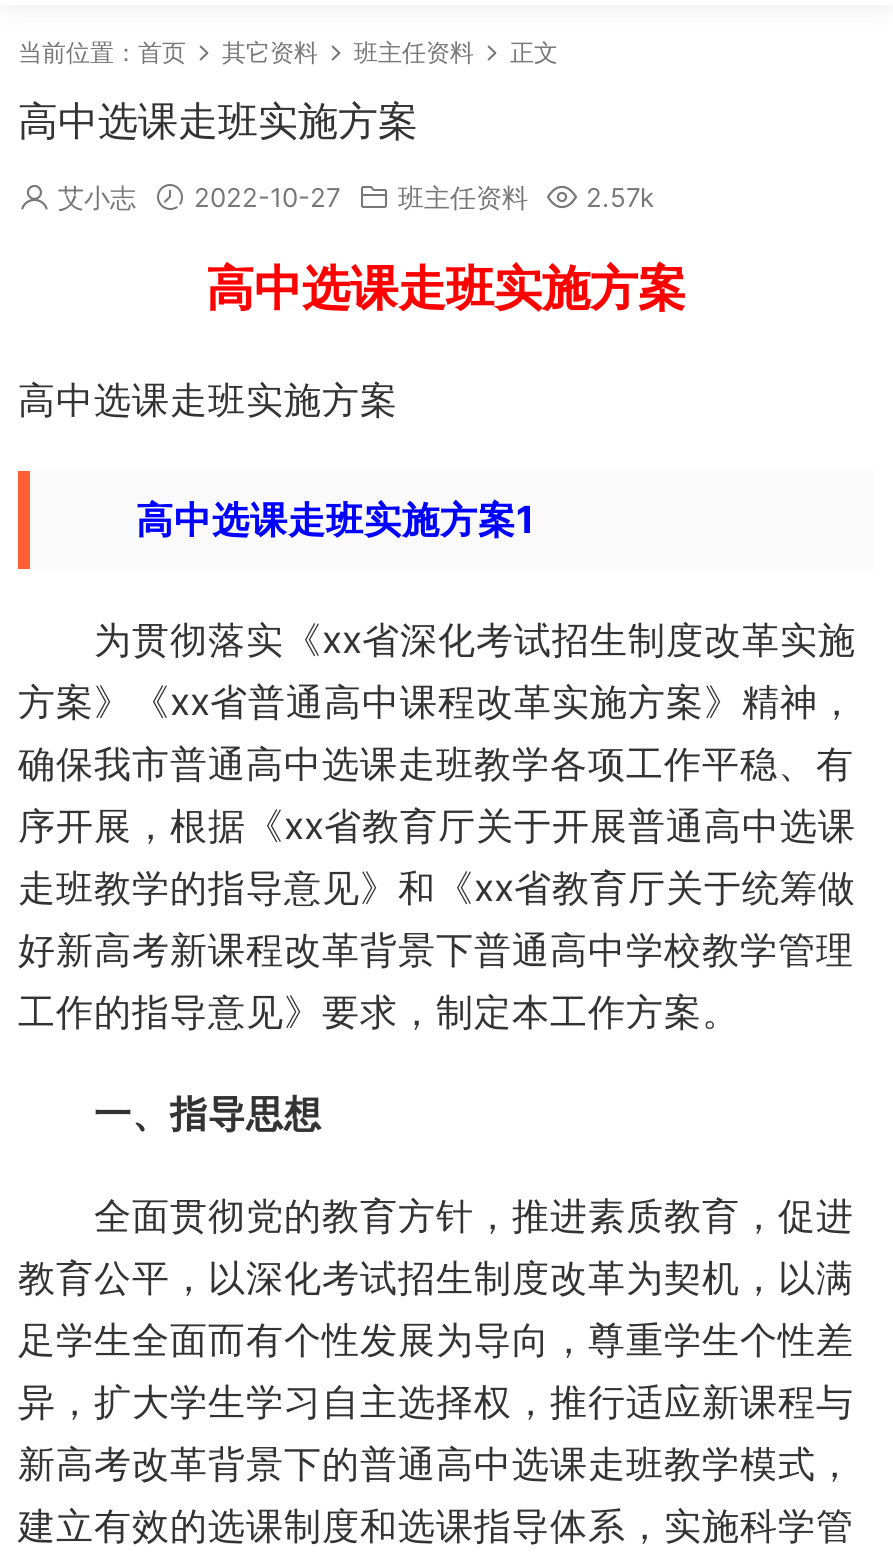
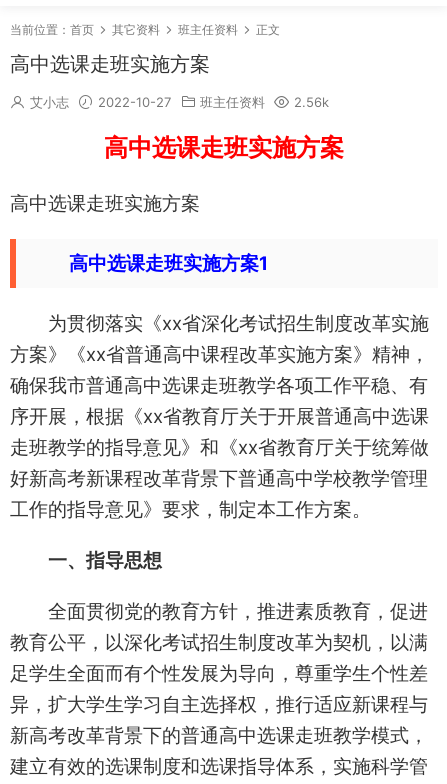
- 艾小志 2022-10-27 班主任资料 2.57k
+ 艾小志 2022-10-27 班主任资料 2.56k
